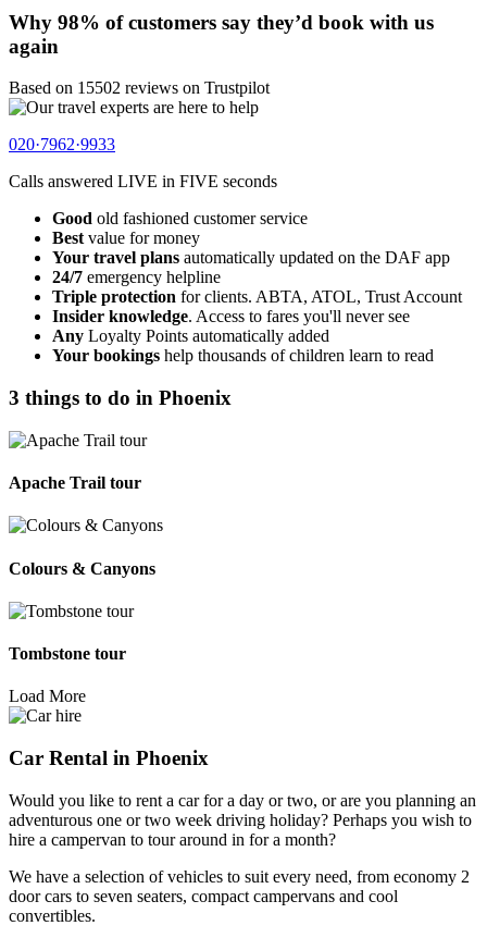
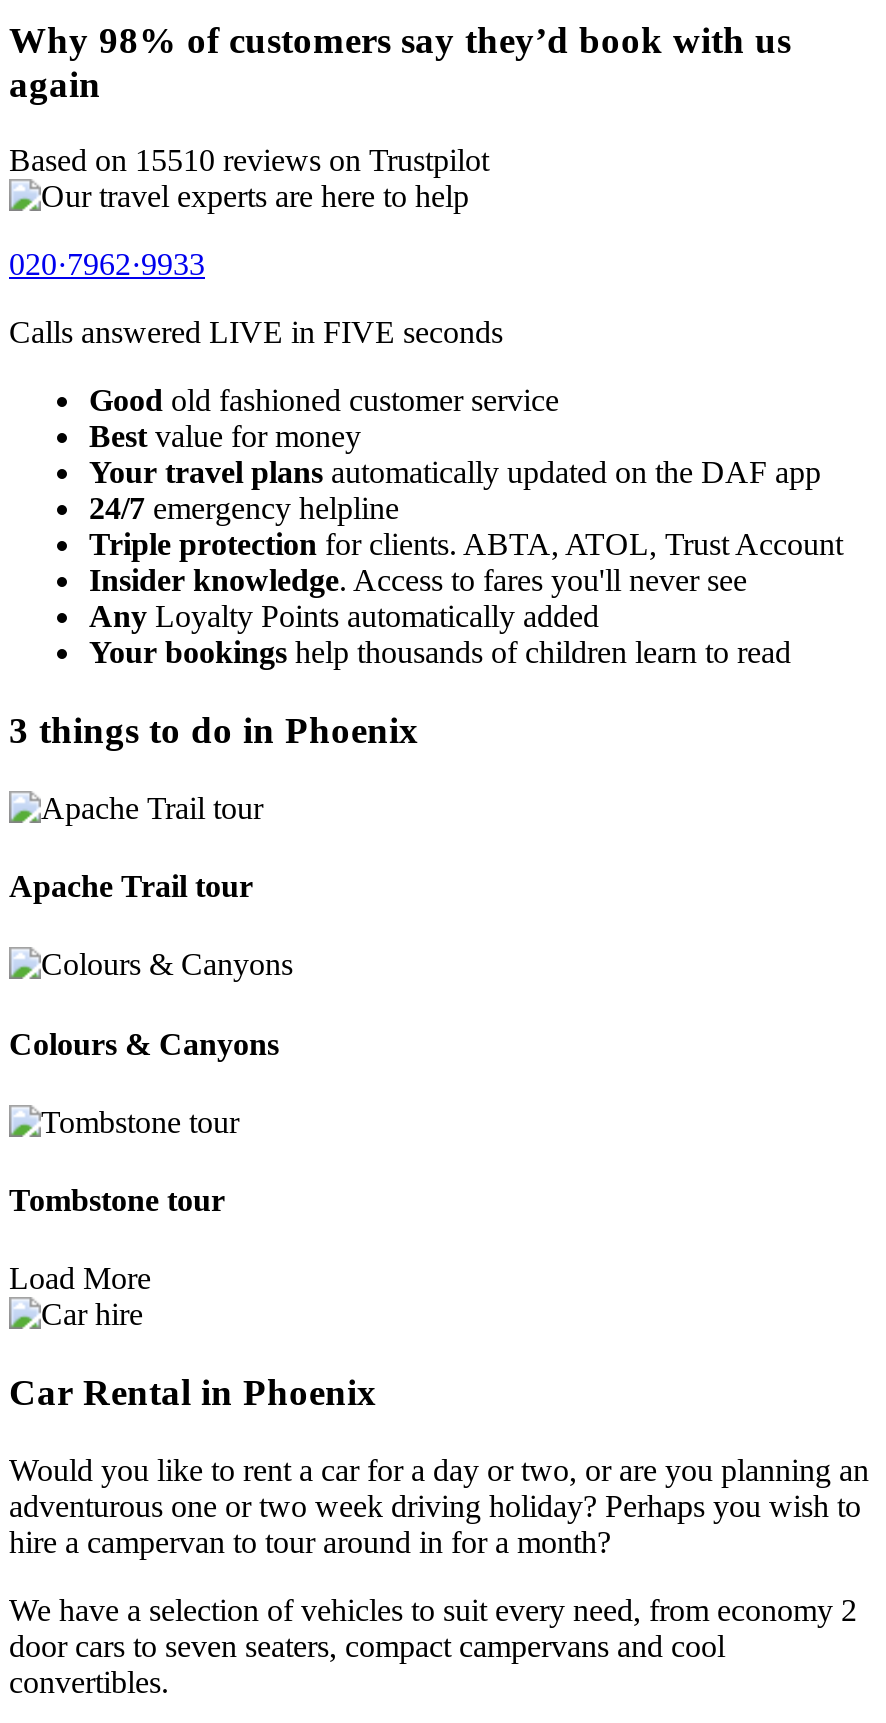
- Based on 15502 reviews on Trustpilot
+ Based on 15510 reviews on Trustpilot
